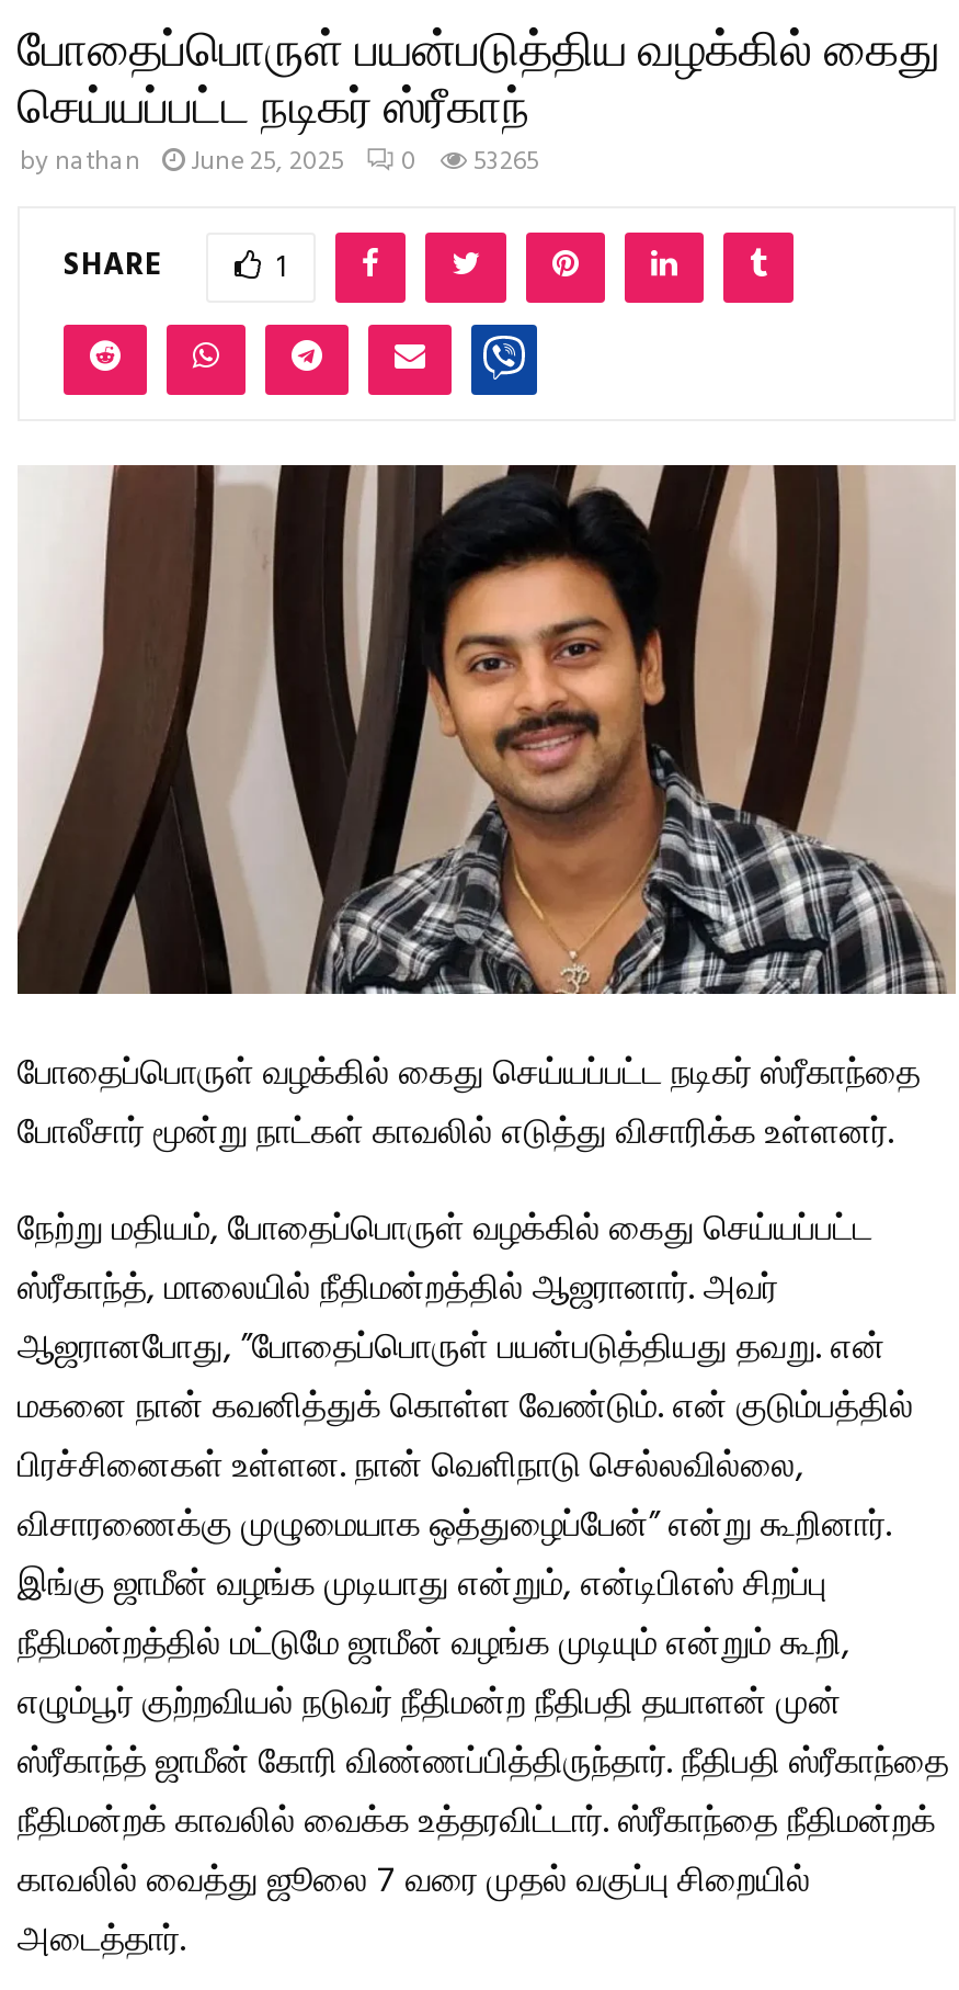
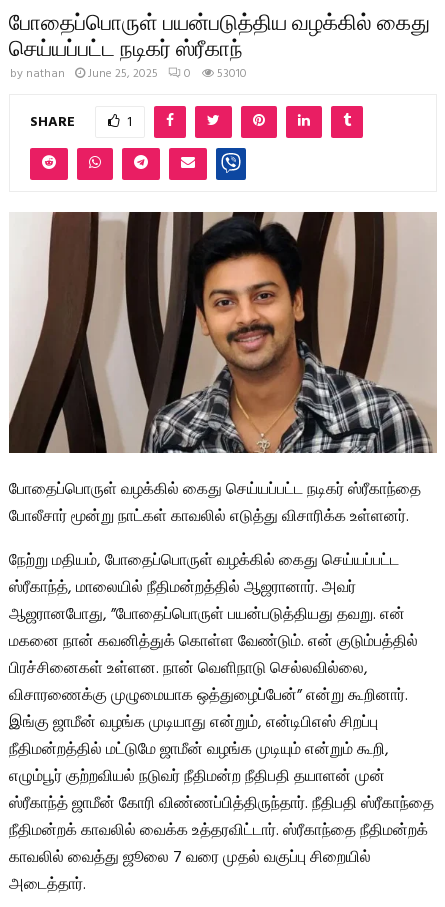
- by nathan June 25, 2025 0 53265
+ by nathan June 25, 2025 0 53010
